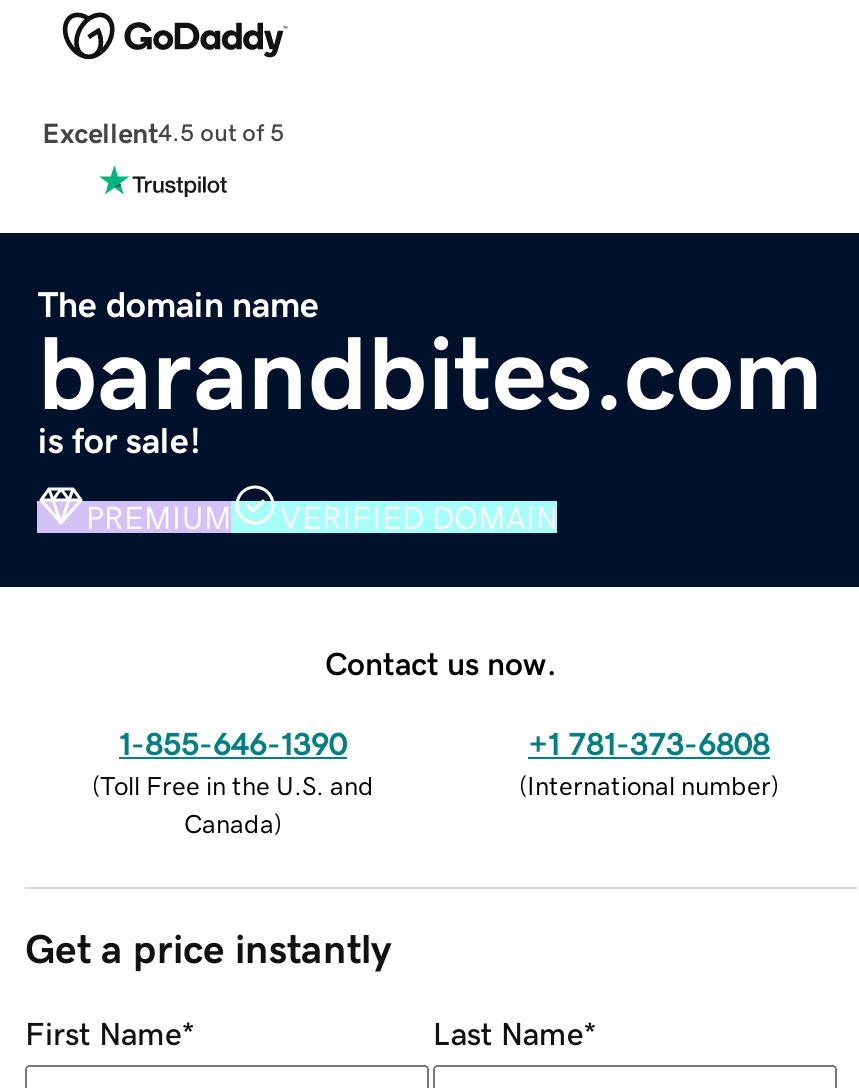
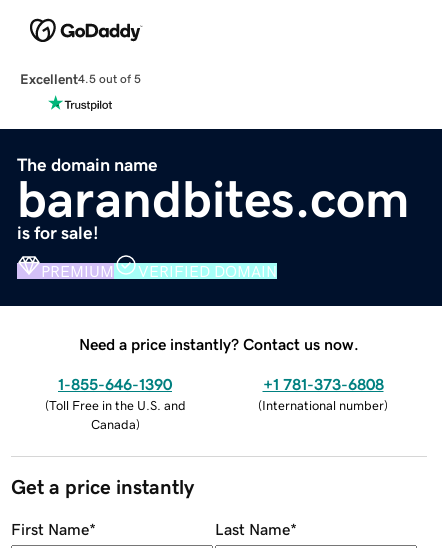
- Contact us now.
+ Need a price instantly? Contact us now.
